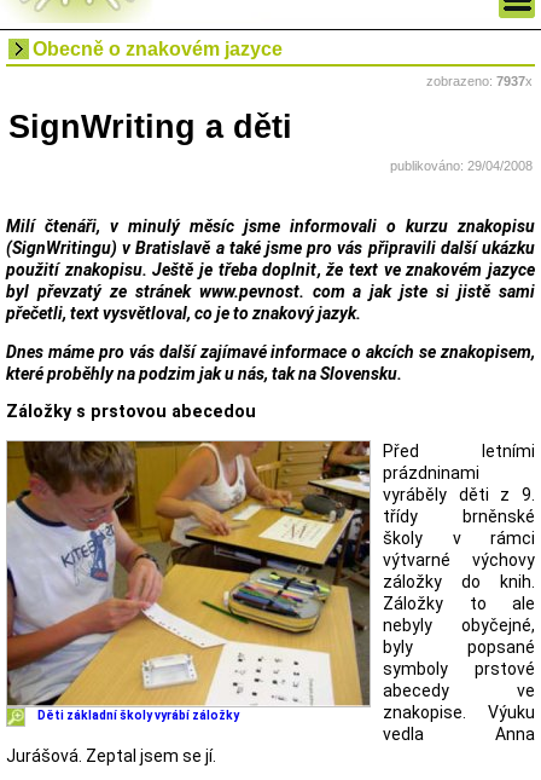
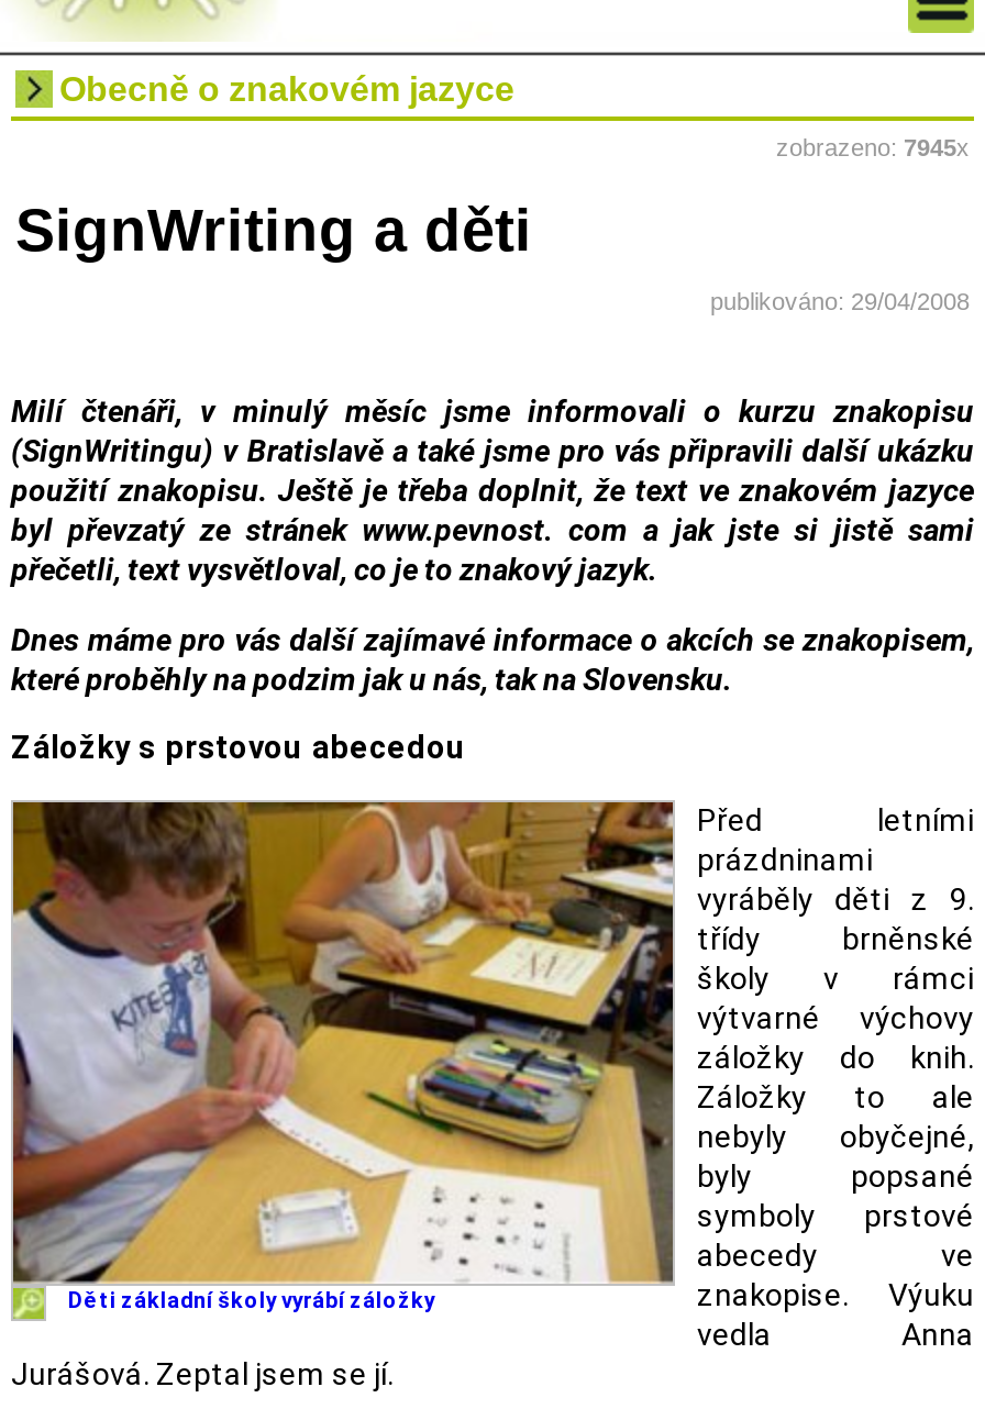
- zobrazeno: 7937x
+ zobrazeno: 7945x
